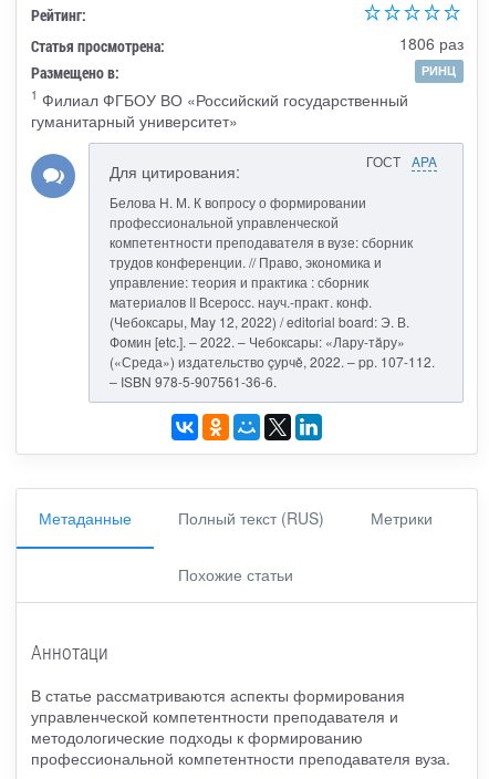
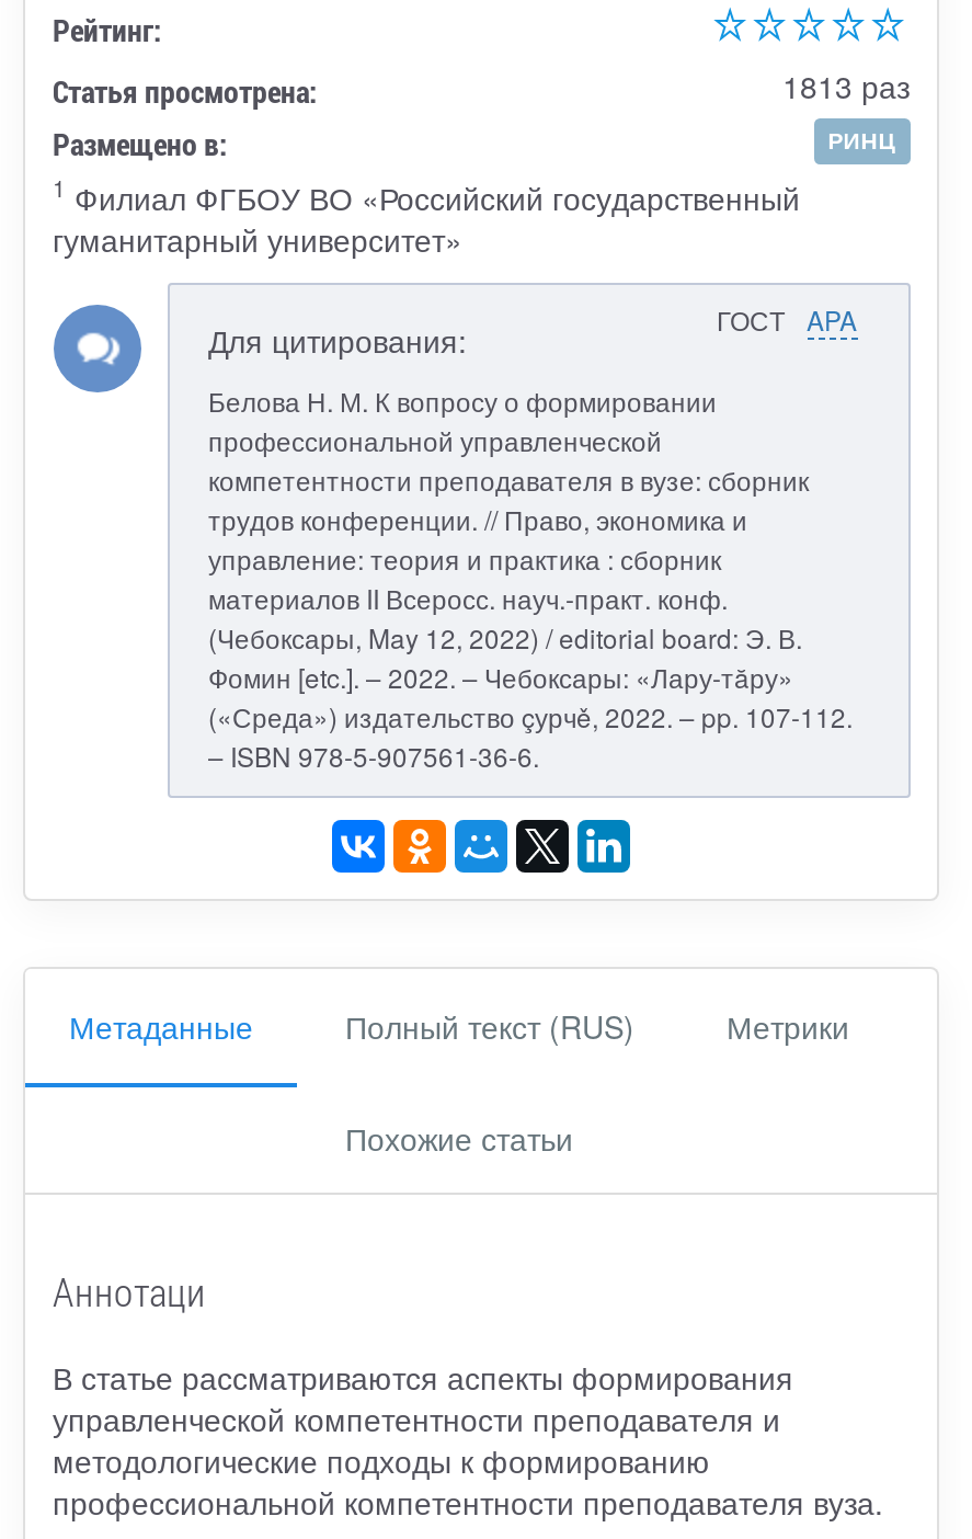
- 1806 раз
+ 1813 раз
